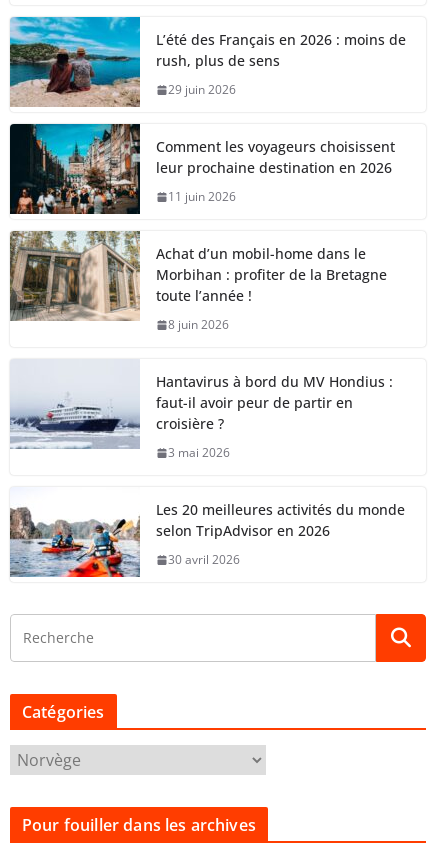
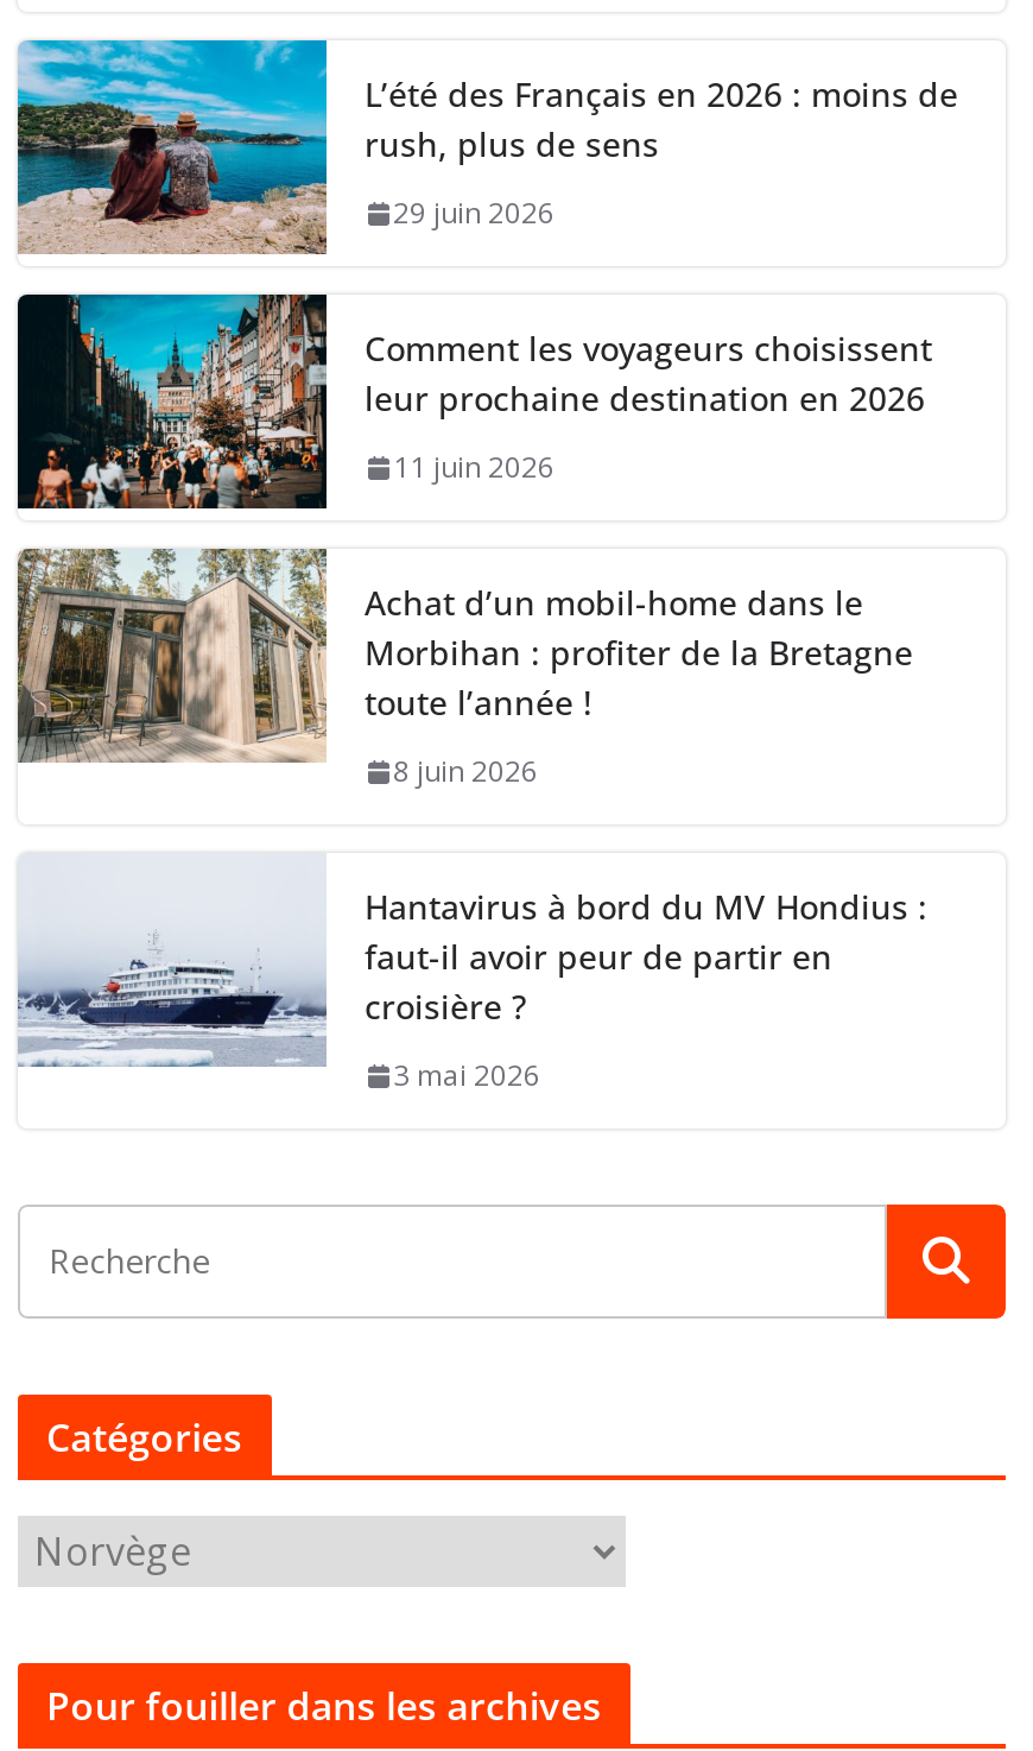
- [image]
- Les 20 meilleures activités du monde
- selon TripAdvisor en 2026
- 30 avril 2026
